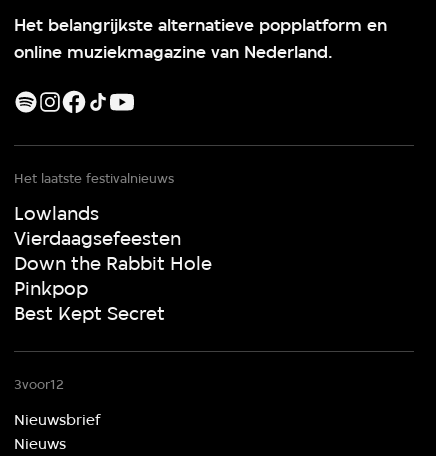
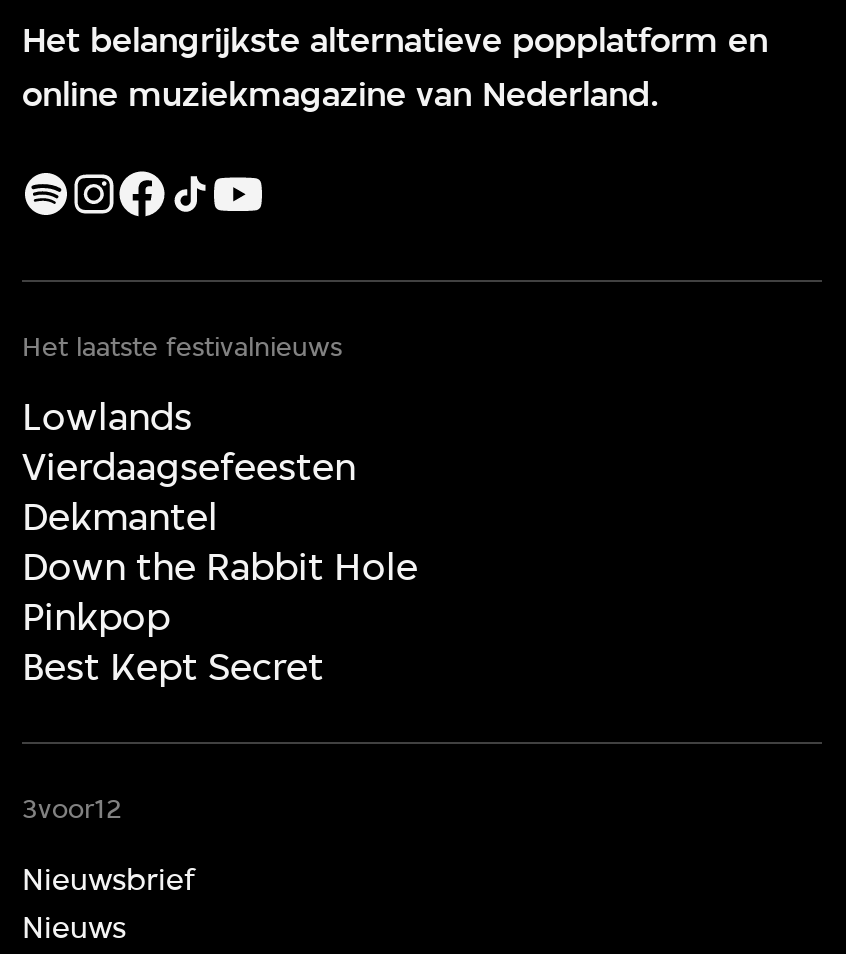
+ Dekmantel
